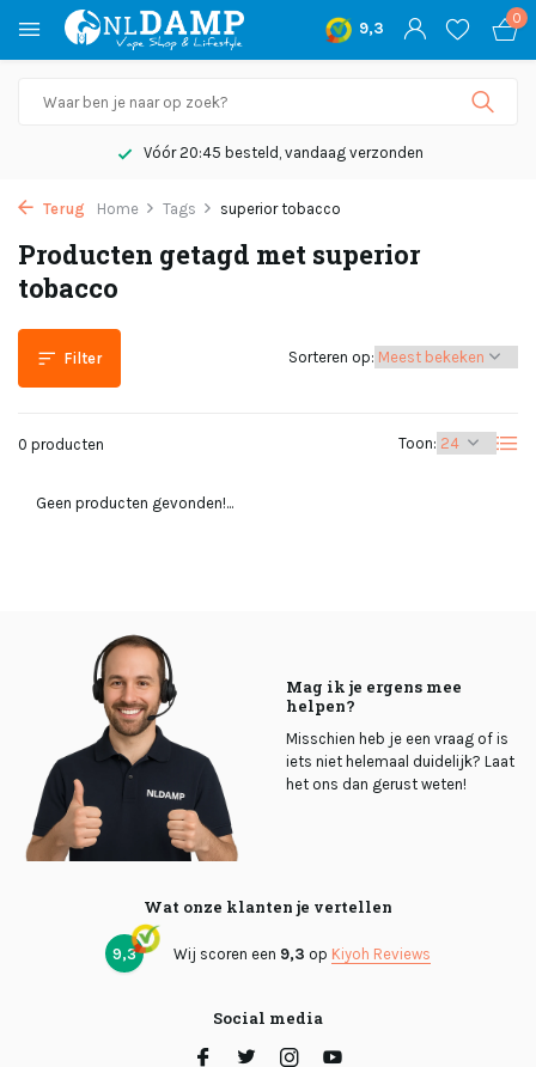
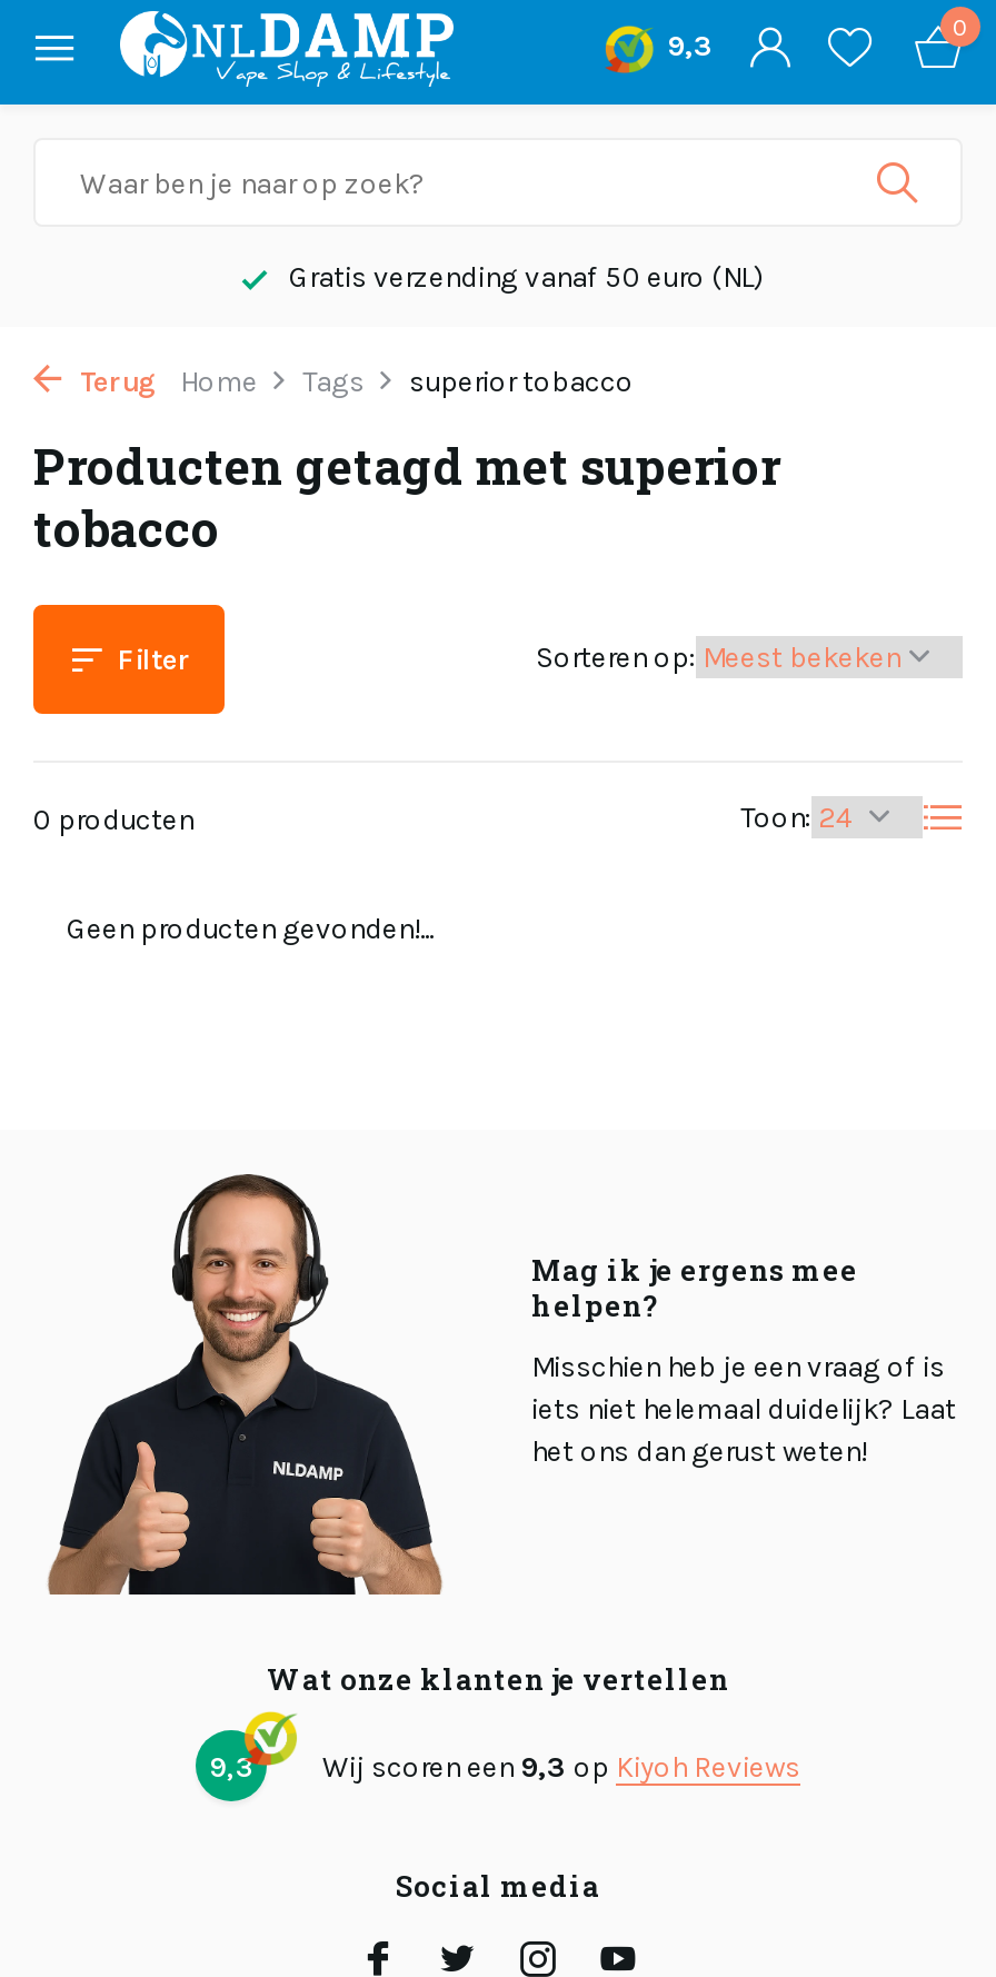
- Vóór 20:45 besteld, vandaag verzonden
+ Gratis verzending vanaf 50 euro (NL)
